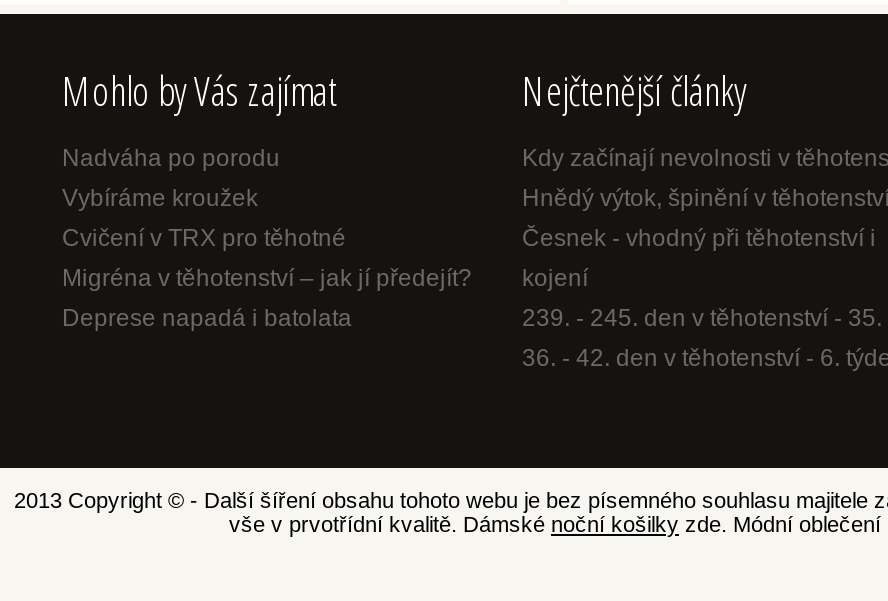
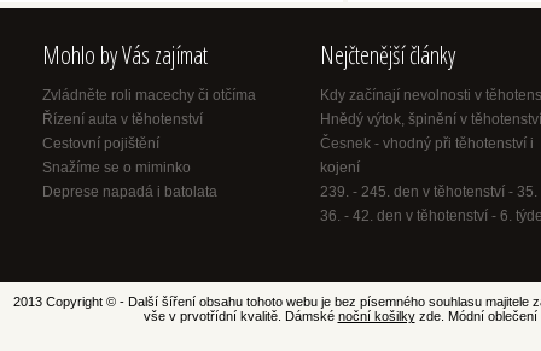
- Nadváha po porodu
- Vybíráme kroužek
- Cvičení v TRX pro těhotné
- Migréna v těhotenství – jak jí předejít?
+ Zvládněte roli macechy či otčíma
+ Řízení auta v těhotenství
+ Cestovní pojištění
+ Snažíme se o miminko
